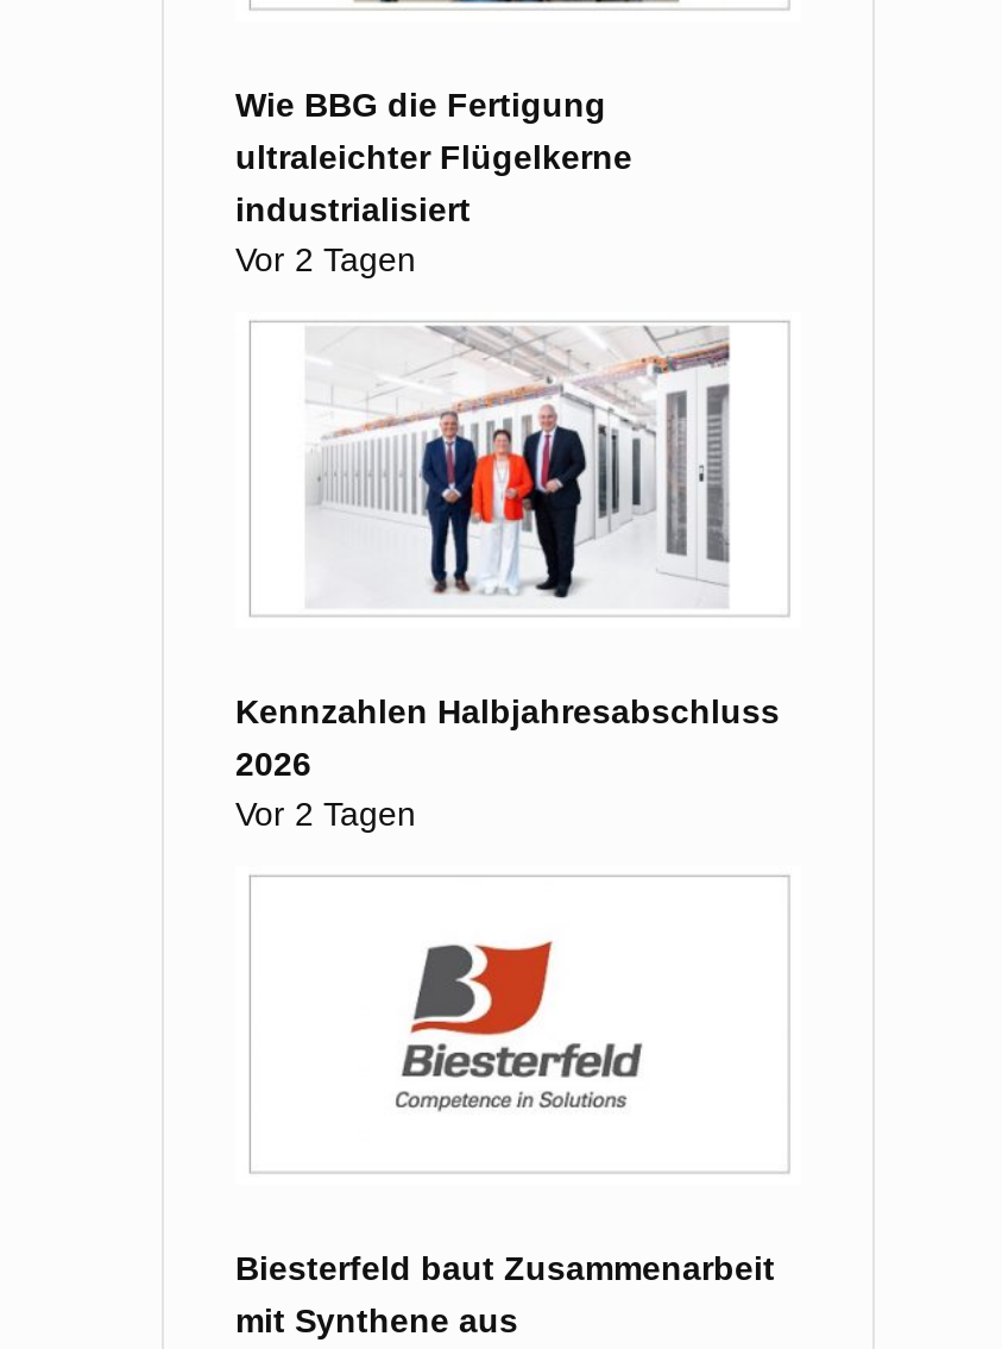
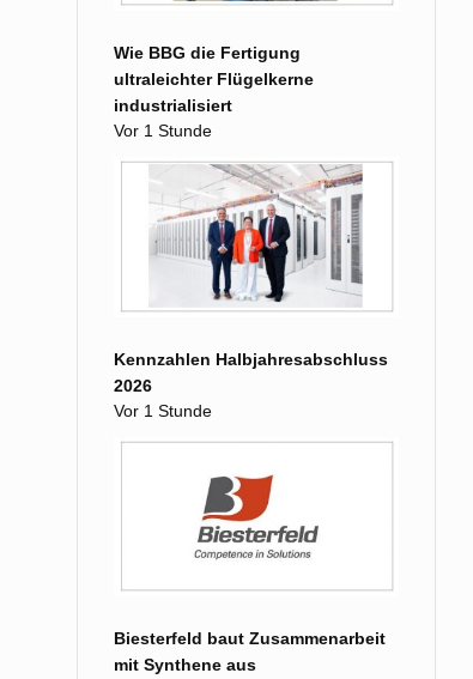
- Vor 2 Tagen
+ Vor 1 Stunde

- Vor 2 Tagen
+ Vor 1 Stunde
